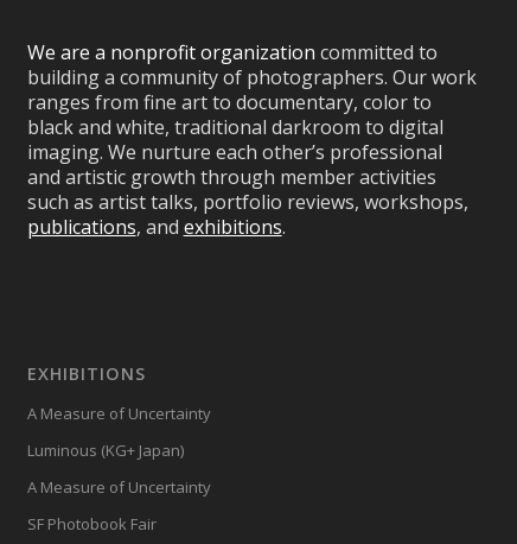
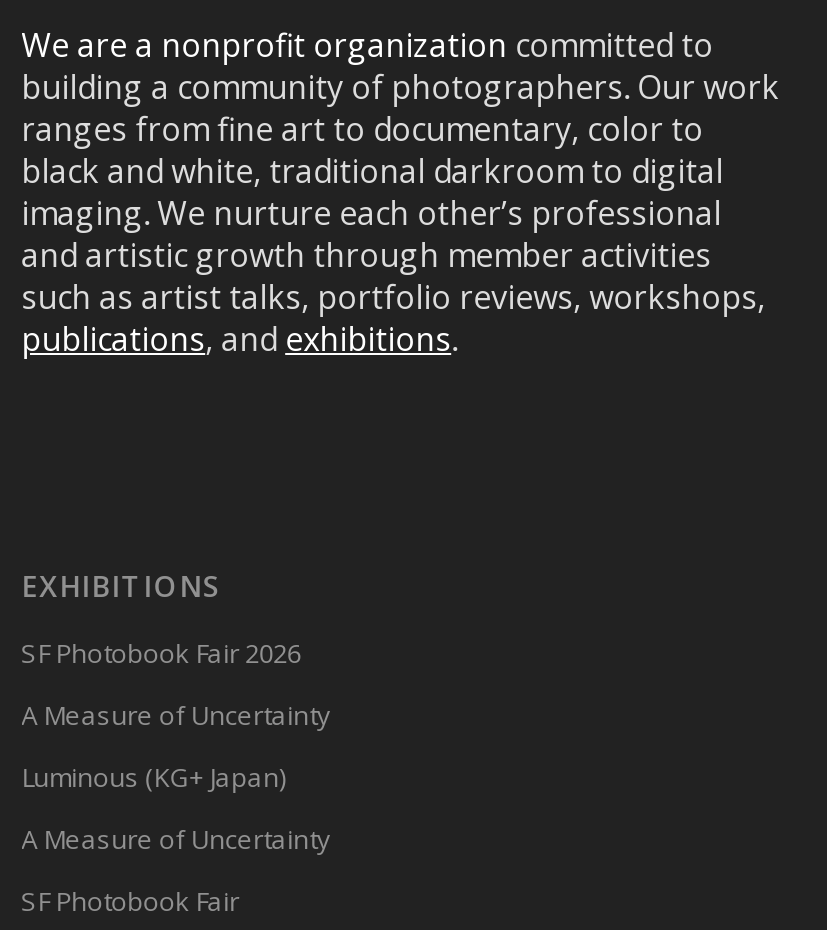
+ SF Photobook Fair 2026
